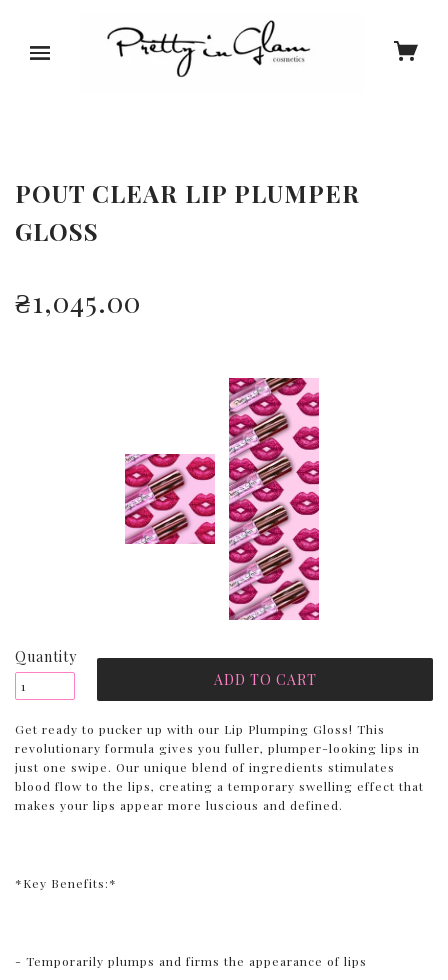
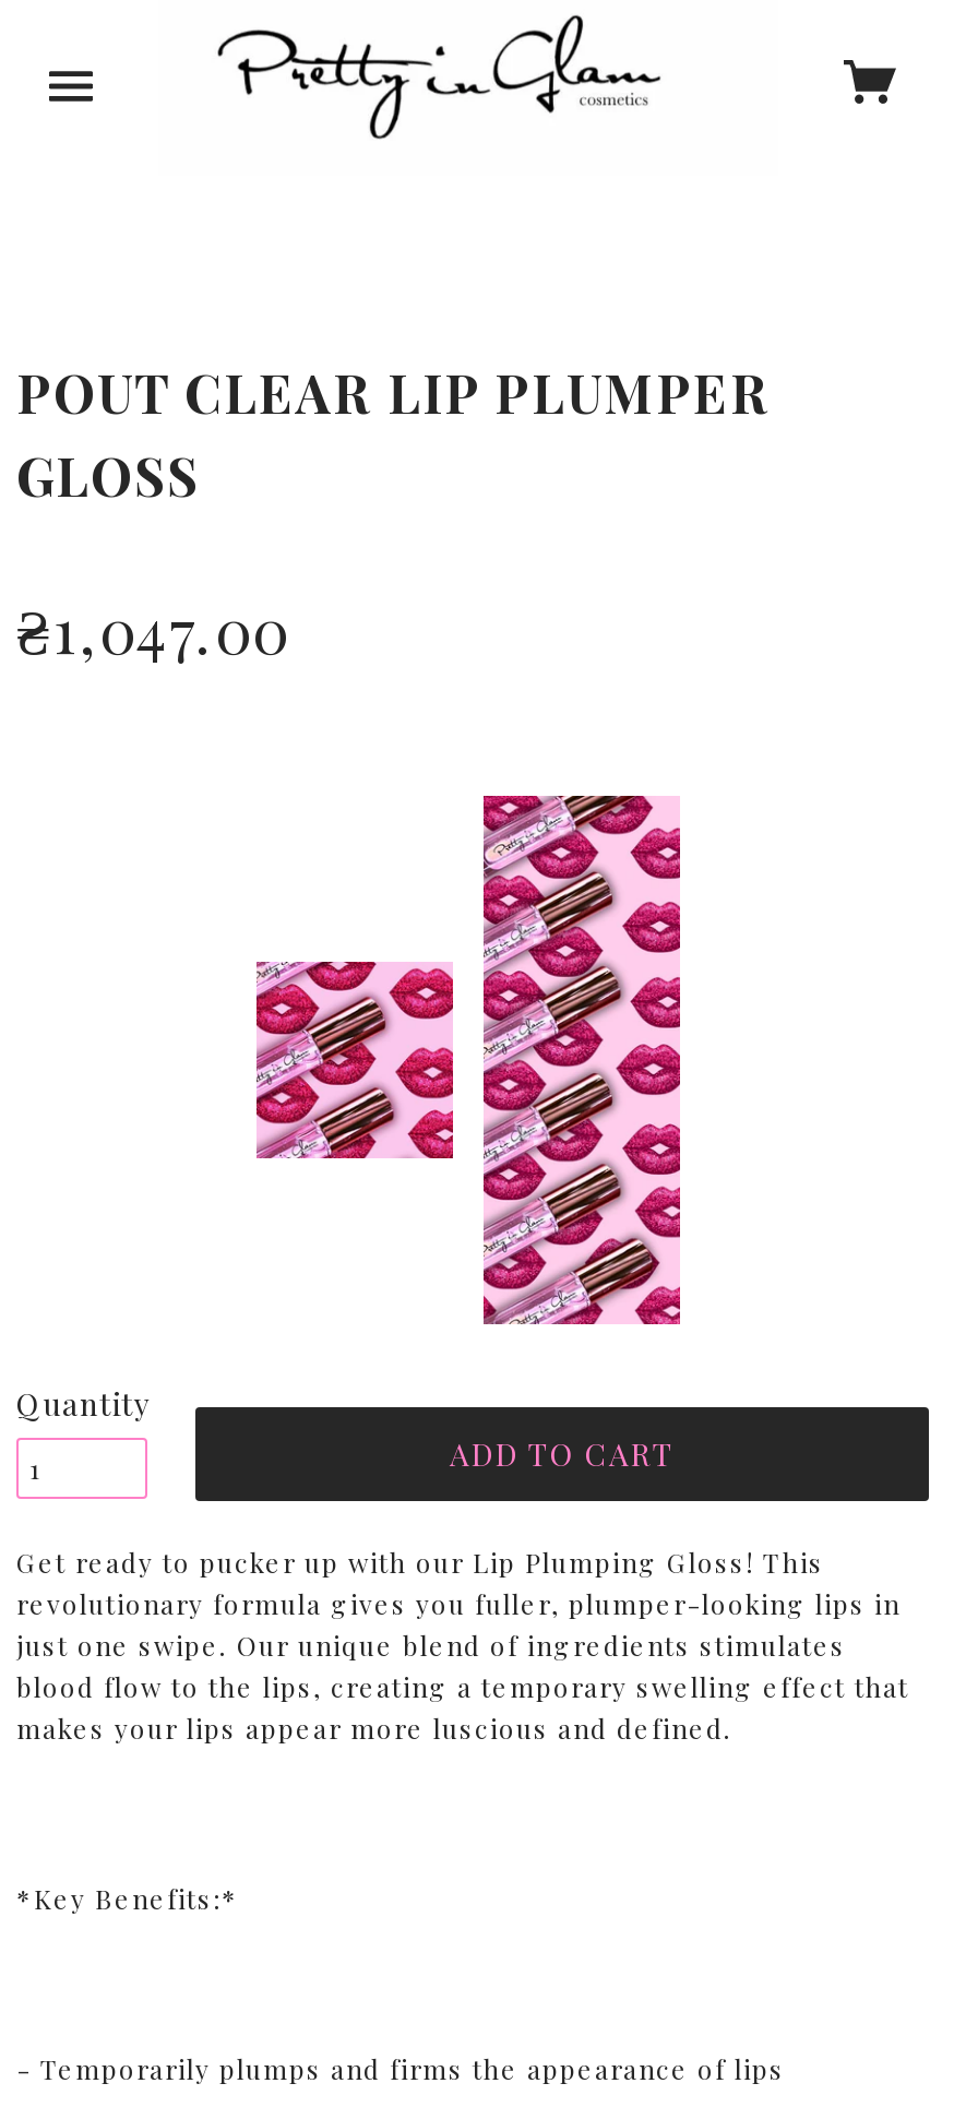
- ₴1,045.00
+ ₴1,047.00
